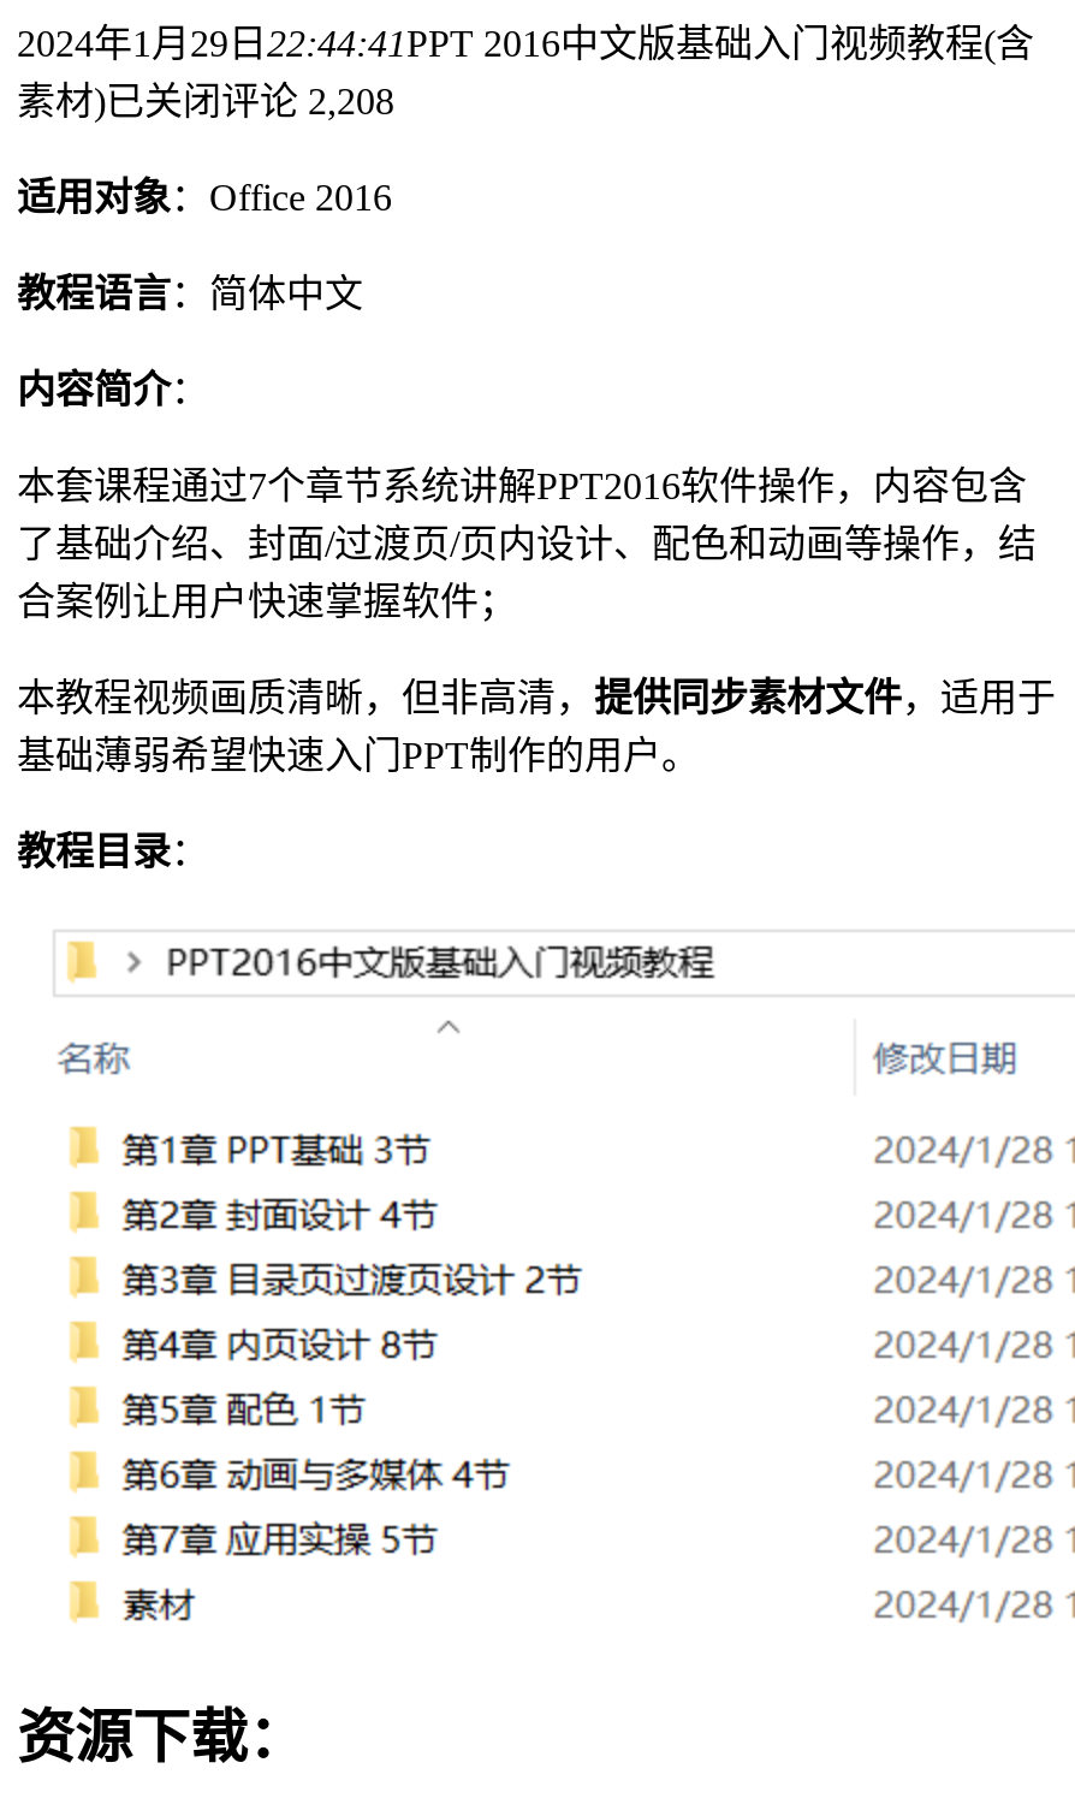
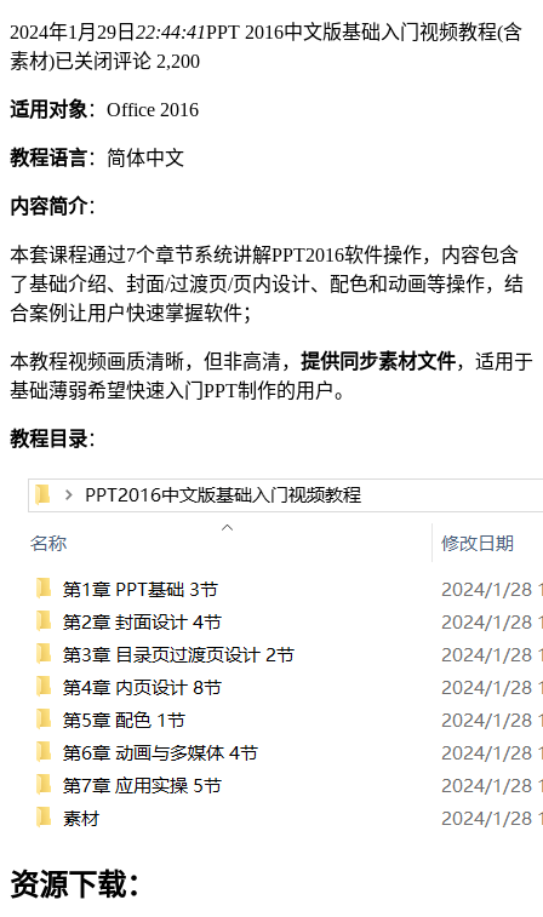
- 素材)已关闭评论2,208
+ 素材)已关闭评论2,200
